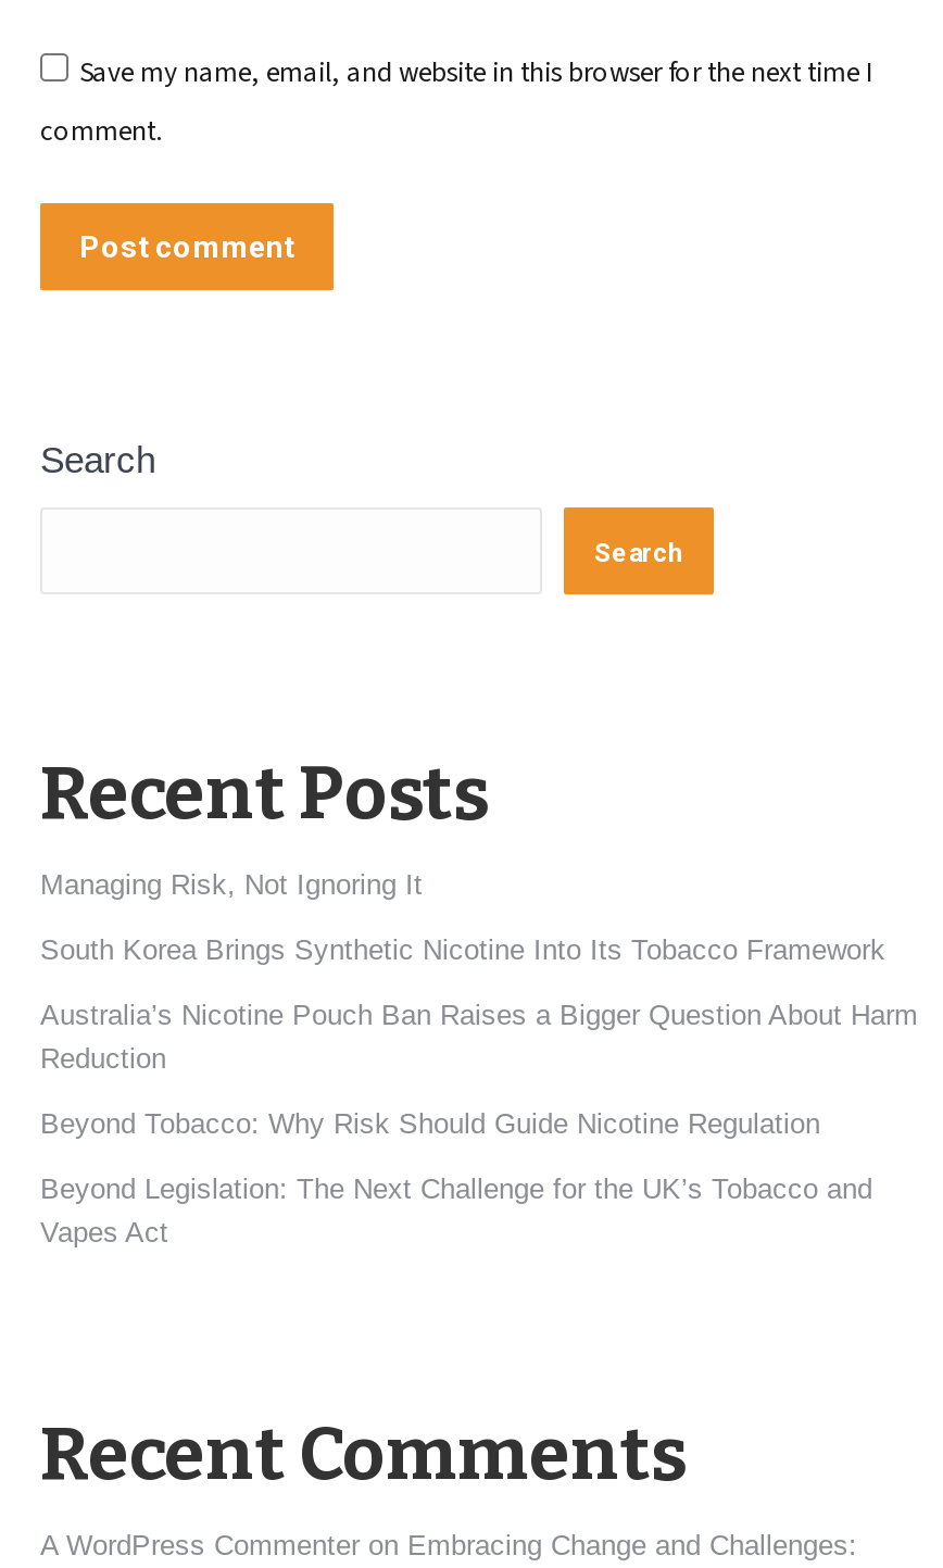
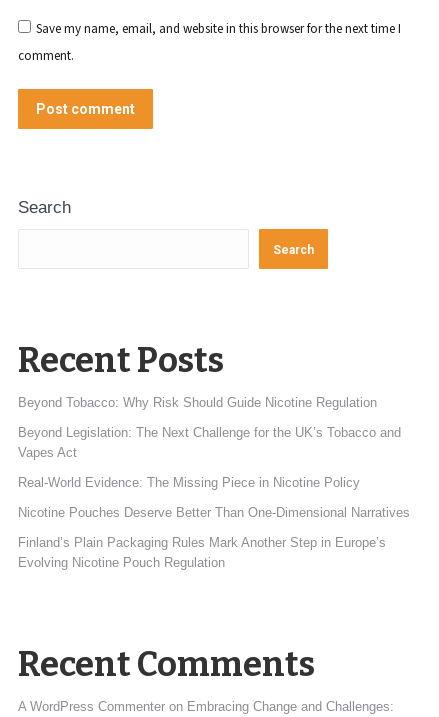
- Managing Risk, Not Ignoring It
- South Korea Brings Synthetic Nicotine Into Its Tobacco Framework
- Australia’s Nicotine Pouch Ban Raises a Bigger Question About Harm
- Reduction

moved up: Beyond Tobacco: Why Risk Should Guide Nicotine Regulation | Beyond Legislation: The Next Challenge for the UK’s Tobacco and | Vapes Act

+ Real-World Evidence: The Missing Piece in Nicotine Policy
+ Nicotine Pouches Deserve Better Than One-Dimensional Narratives
+ Finland’s Plain Packaging Rules Mark Another Step in Europe’s
+ Evolving Nicotine Pouch Regulation
